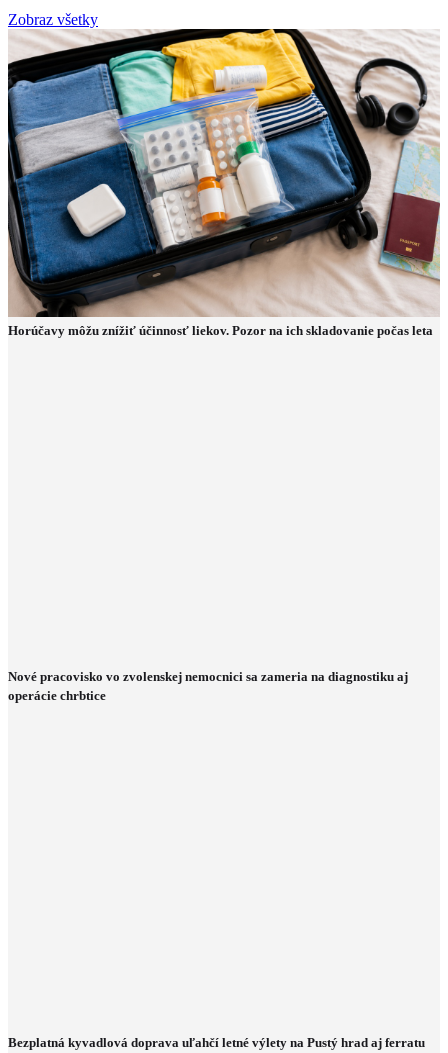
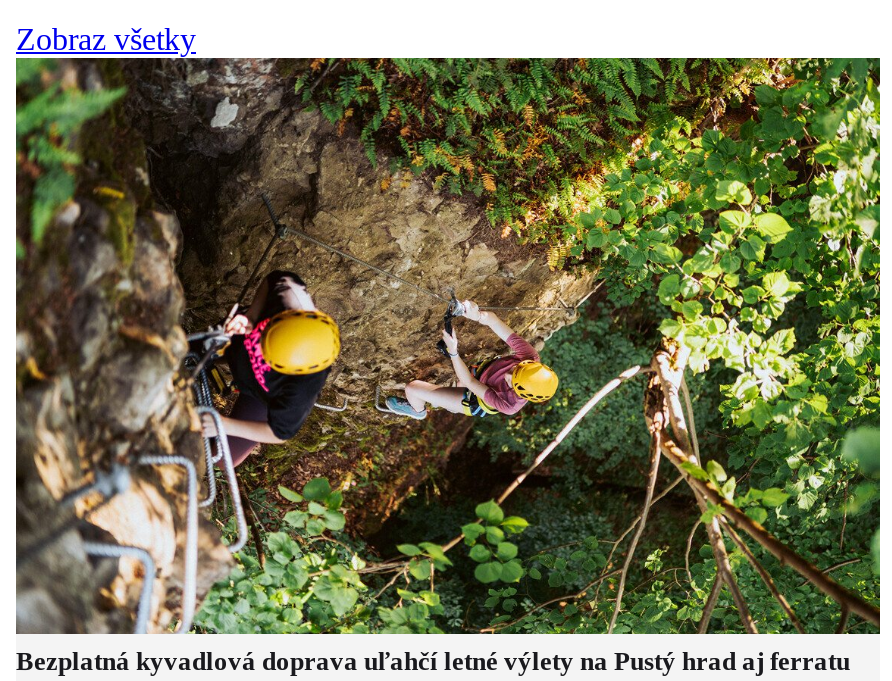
- [image]
+ [image]

- Horúčavy môžu znížiť účinnosť liekov. Pozor na ich skladovanie počas leta

- Nové pracovisko vo zvolenskej nemocnici sa zameria na diagnostiku aj
- operácie chrbtice
